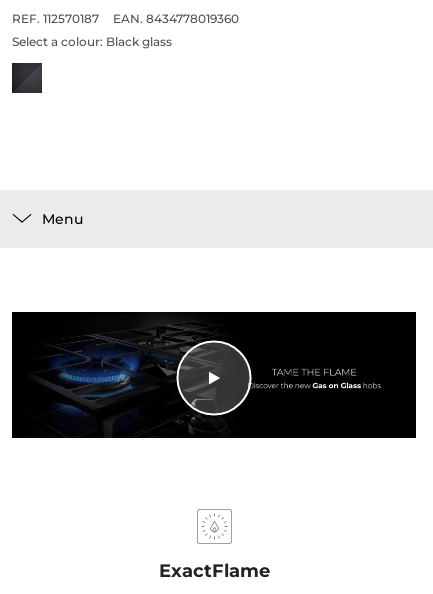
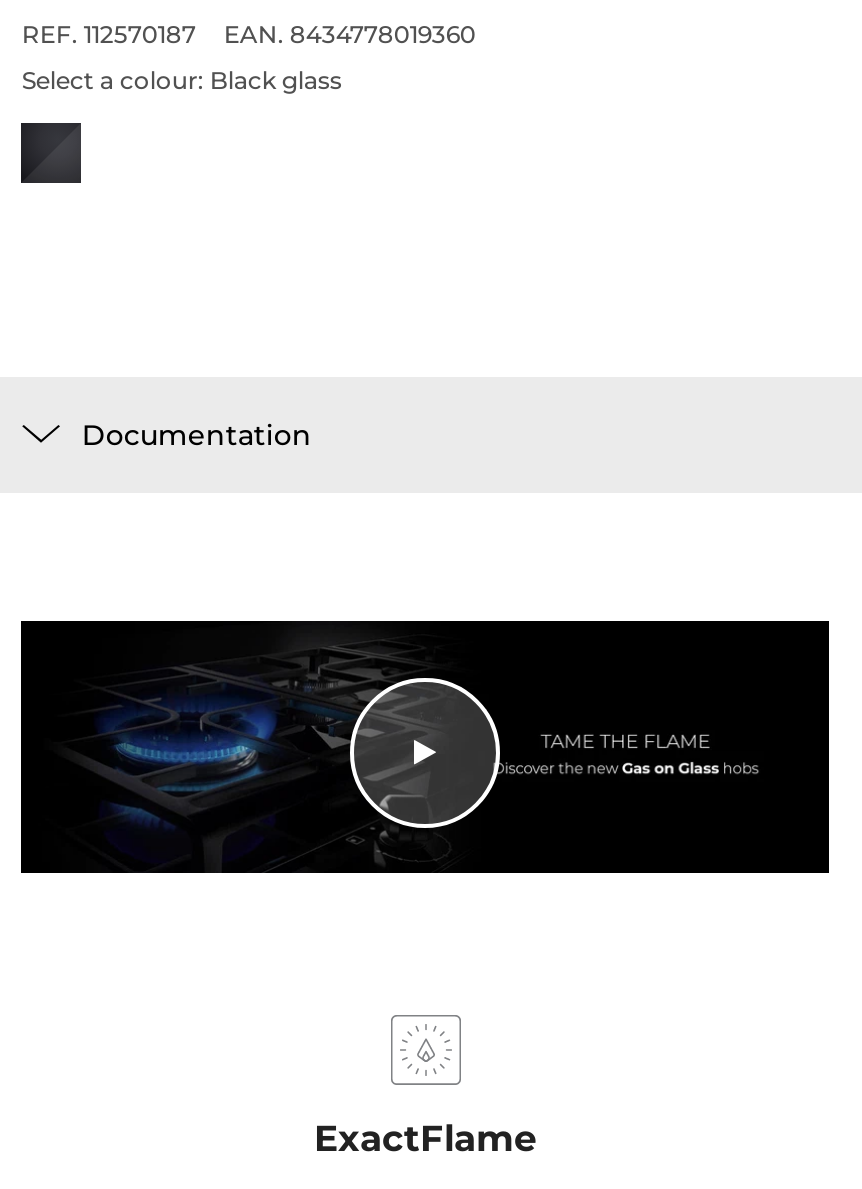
- Menu
+ Documentation
